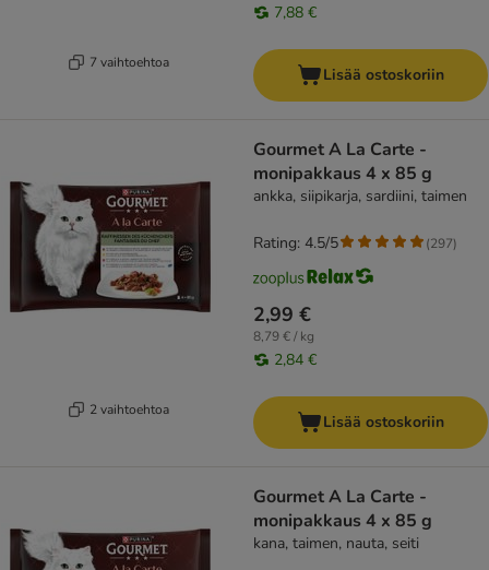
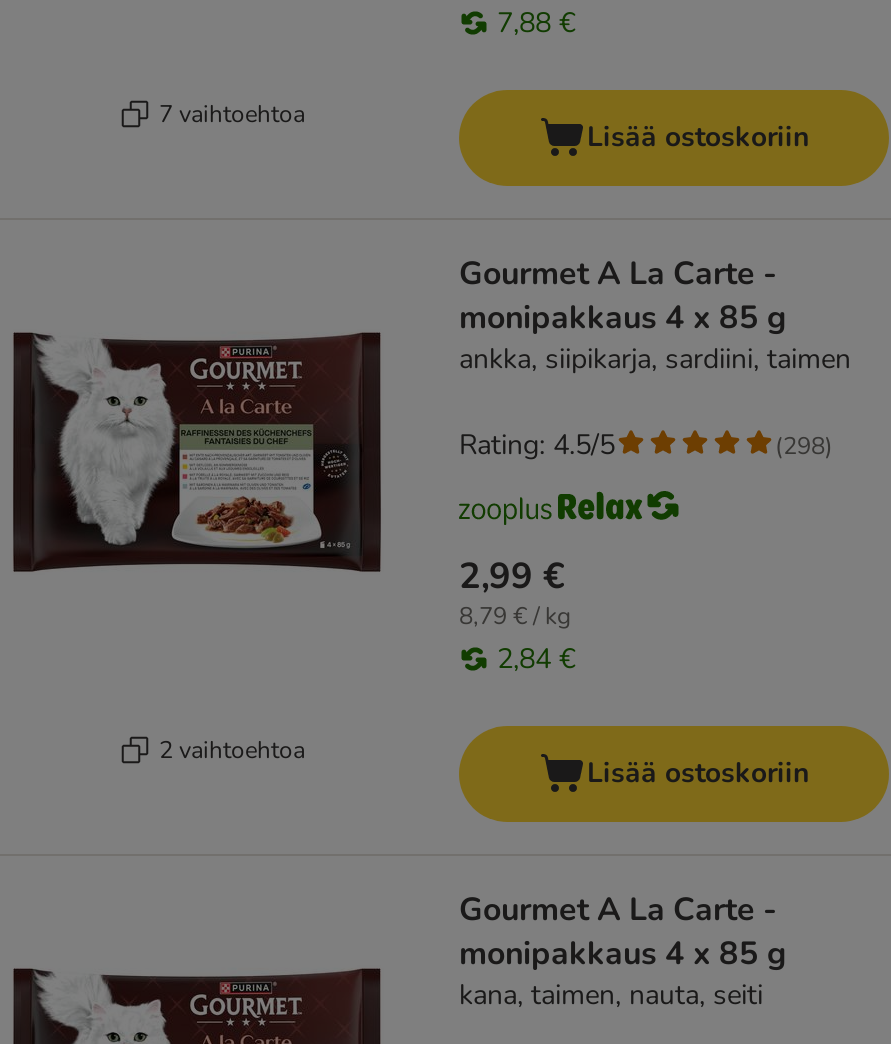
- (297)
+ (298)
